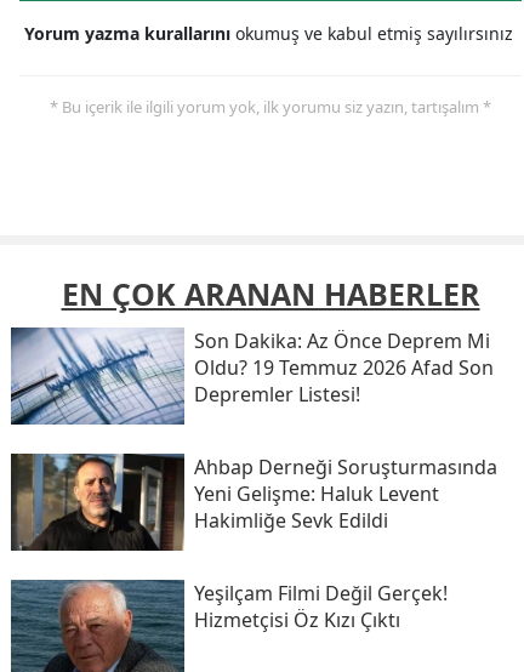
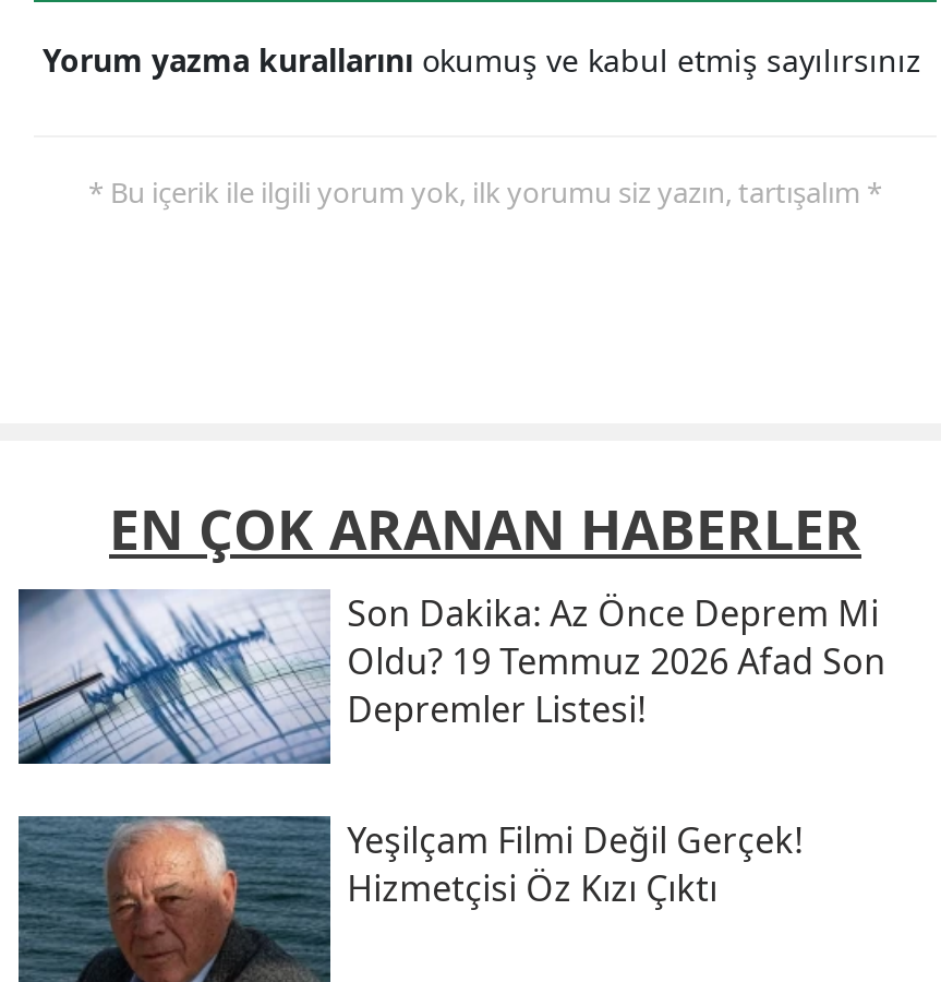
- [image]
- Ahbap Derneği Soruşturmasında
- Yeni Gelişme: Haluk Levent
- Hakimliğe Sevk Edildi
